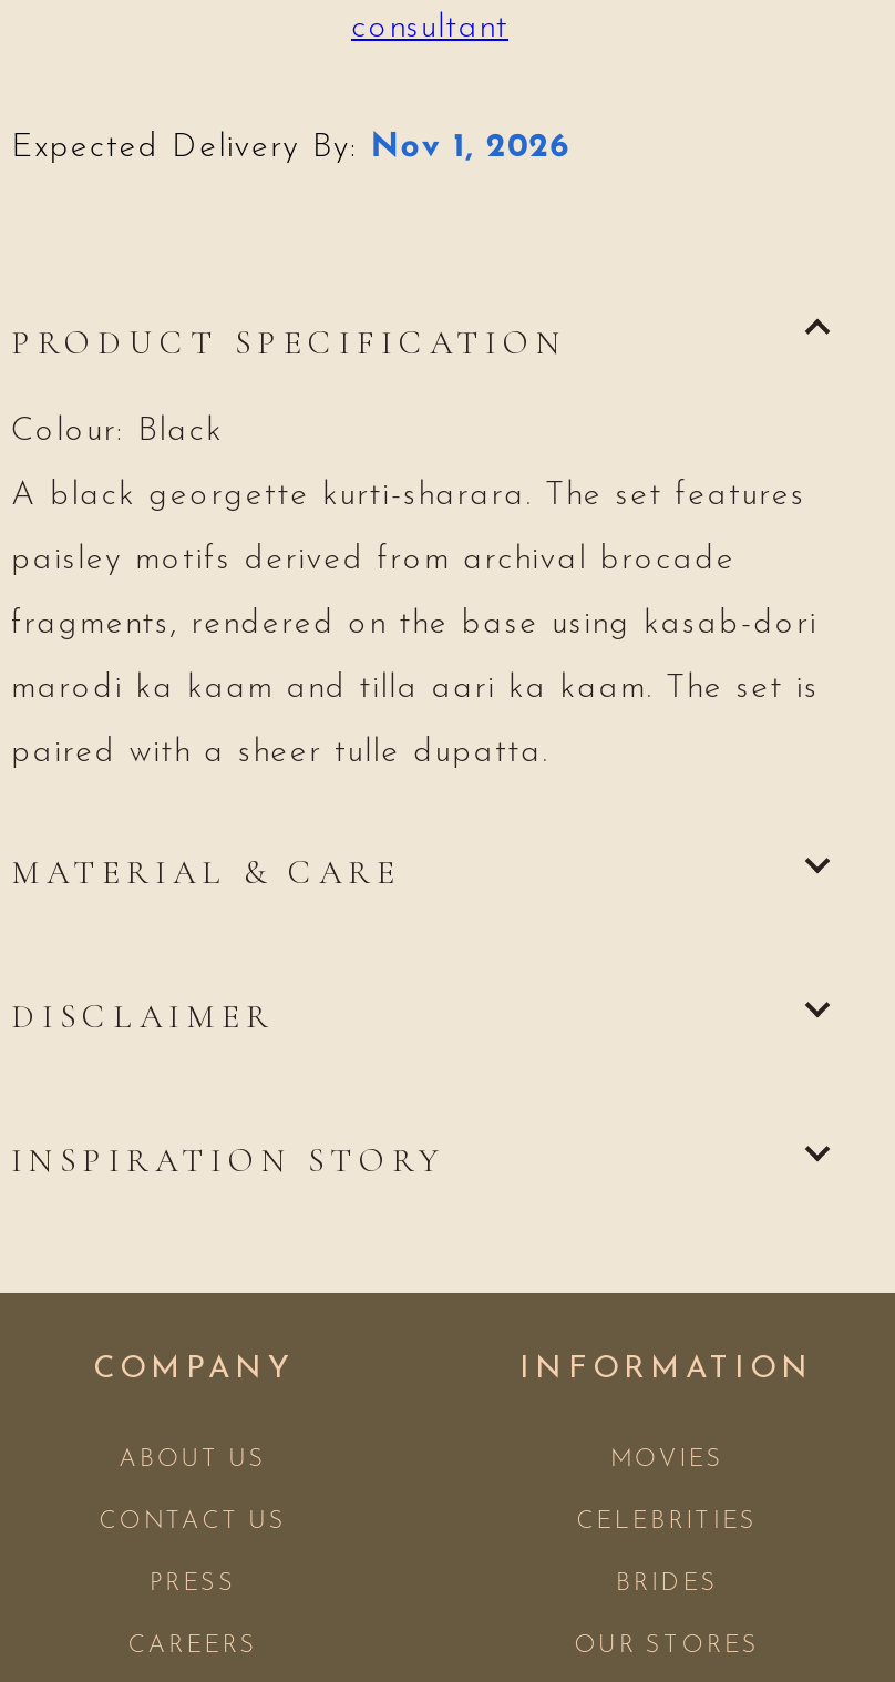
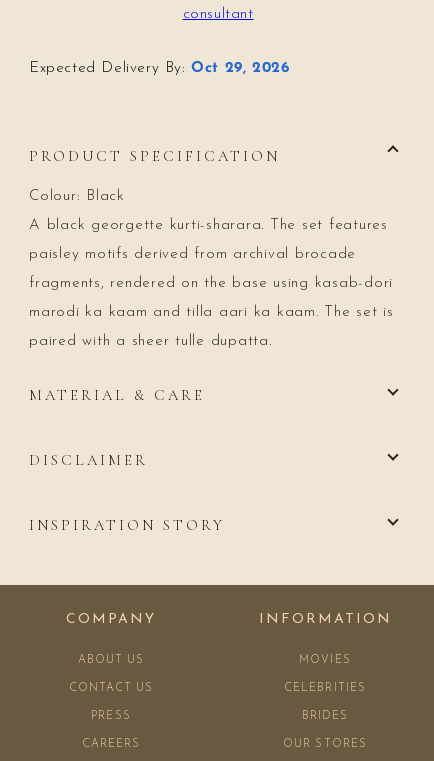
- Expected Delivery By: Nov 1, 2026
+ Expected Delivery By: Oct 29, 2026
